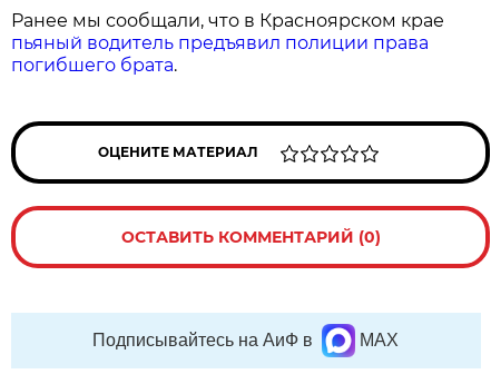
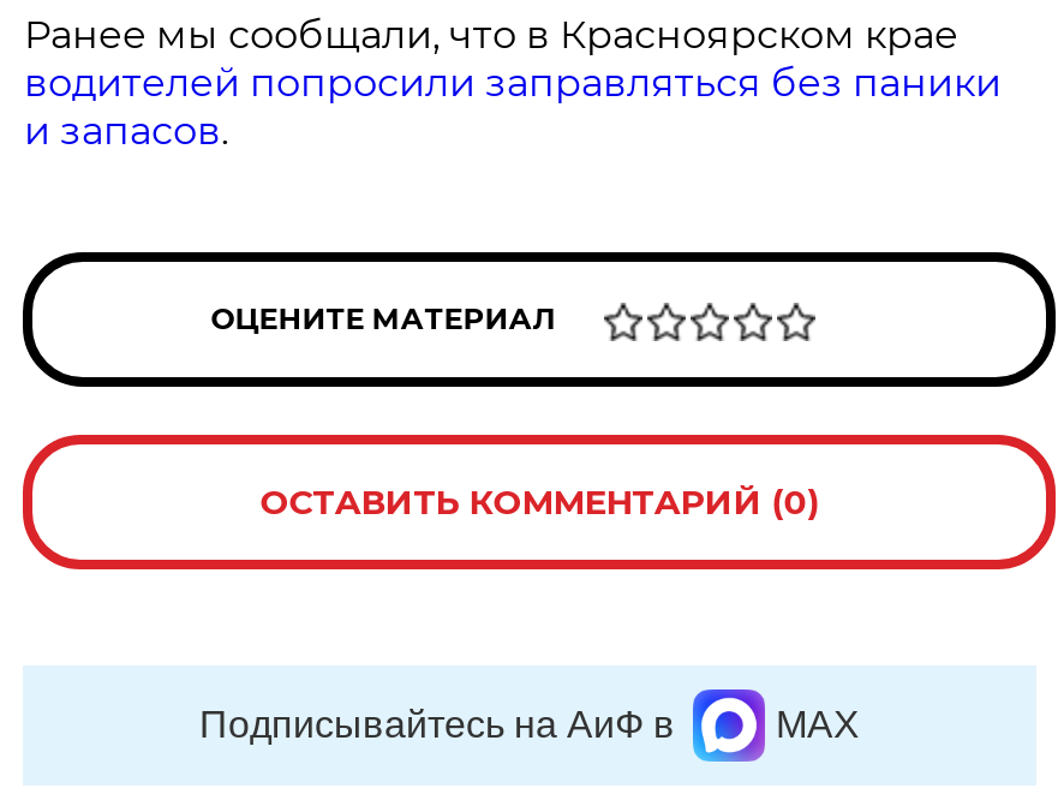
- пьяный водитель предъявил полиции права
- погибшего брата.
+ водителей попросили заправляться без паники
+ и запасов.
